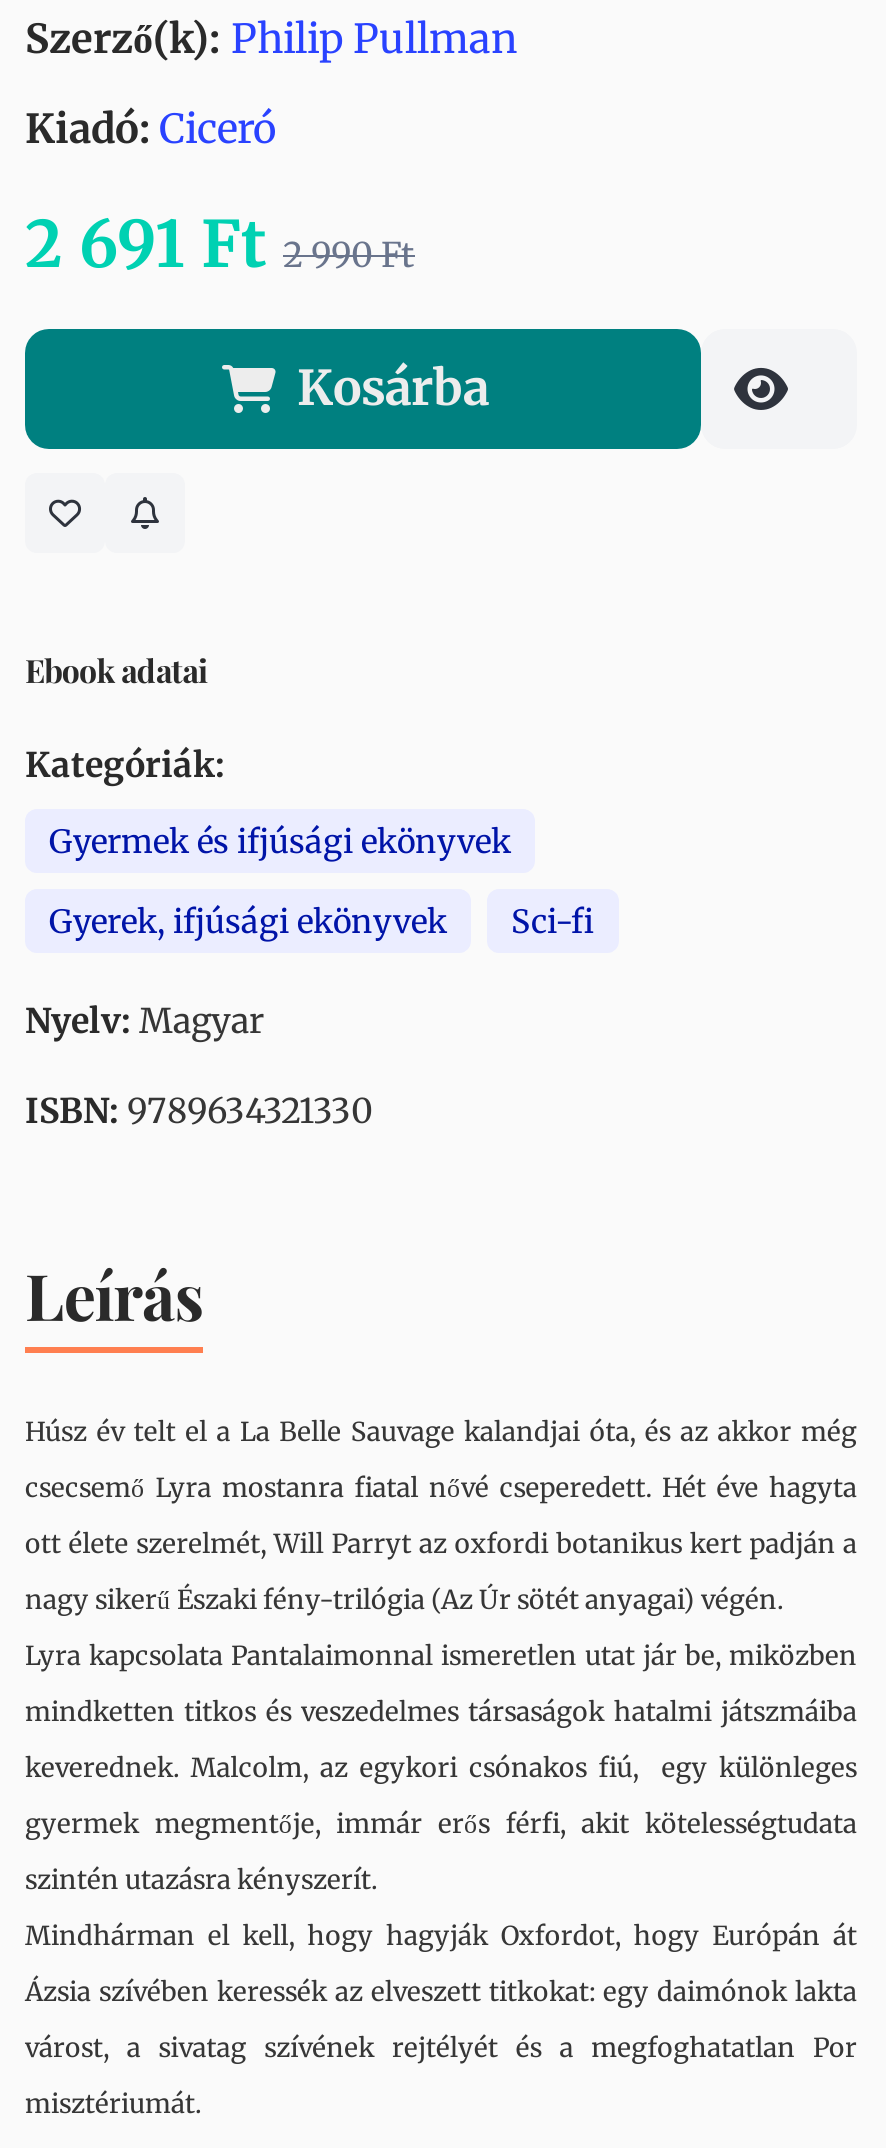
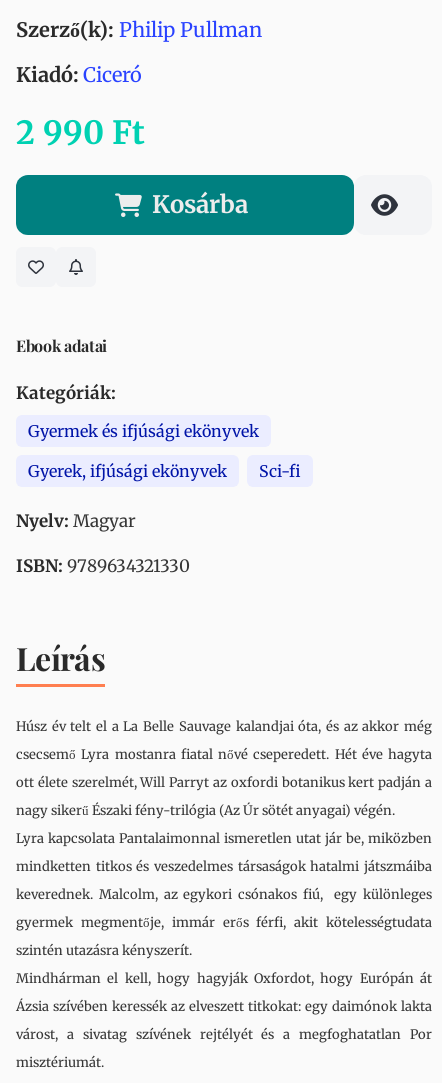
- 2 691 Ft 2 990 Ft
+ 2 990 Ft
